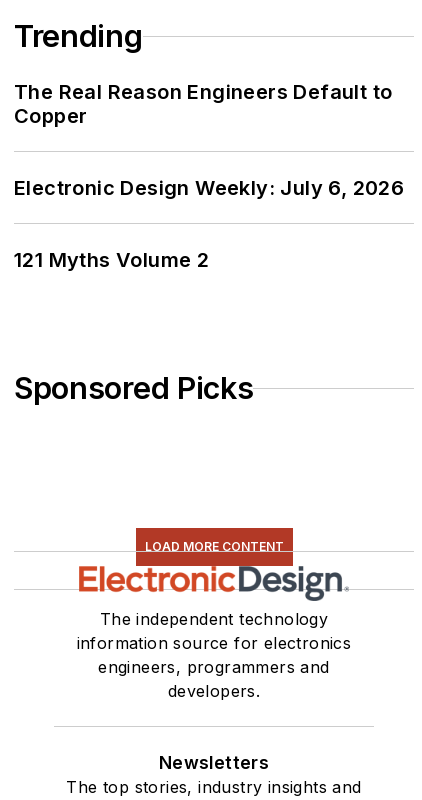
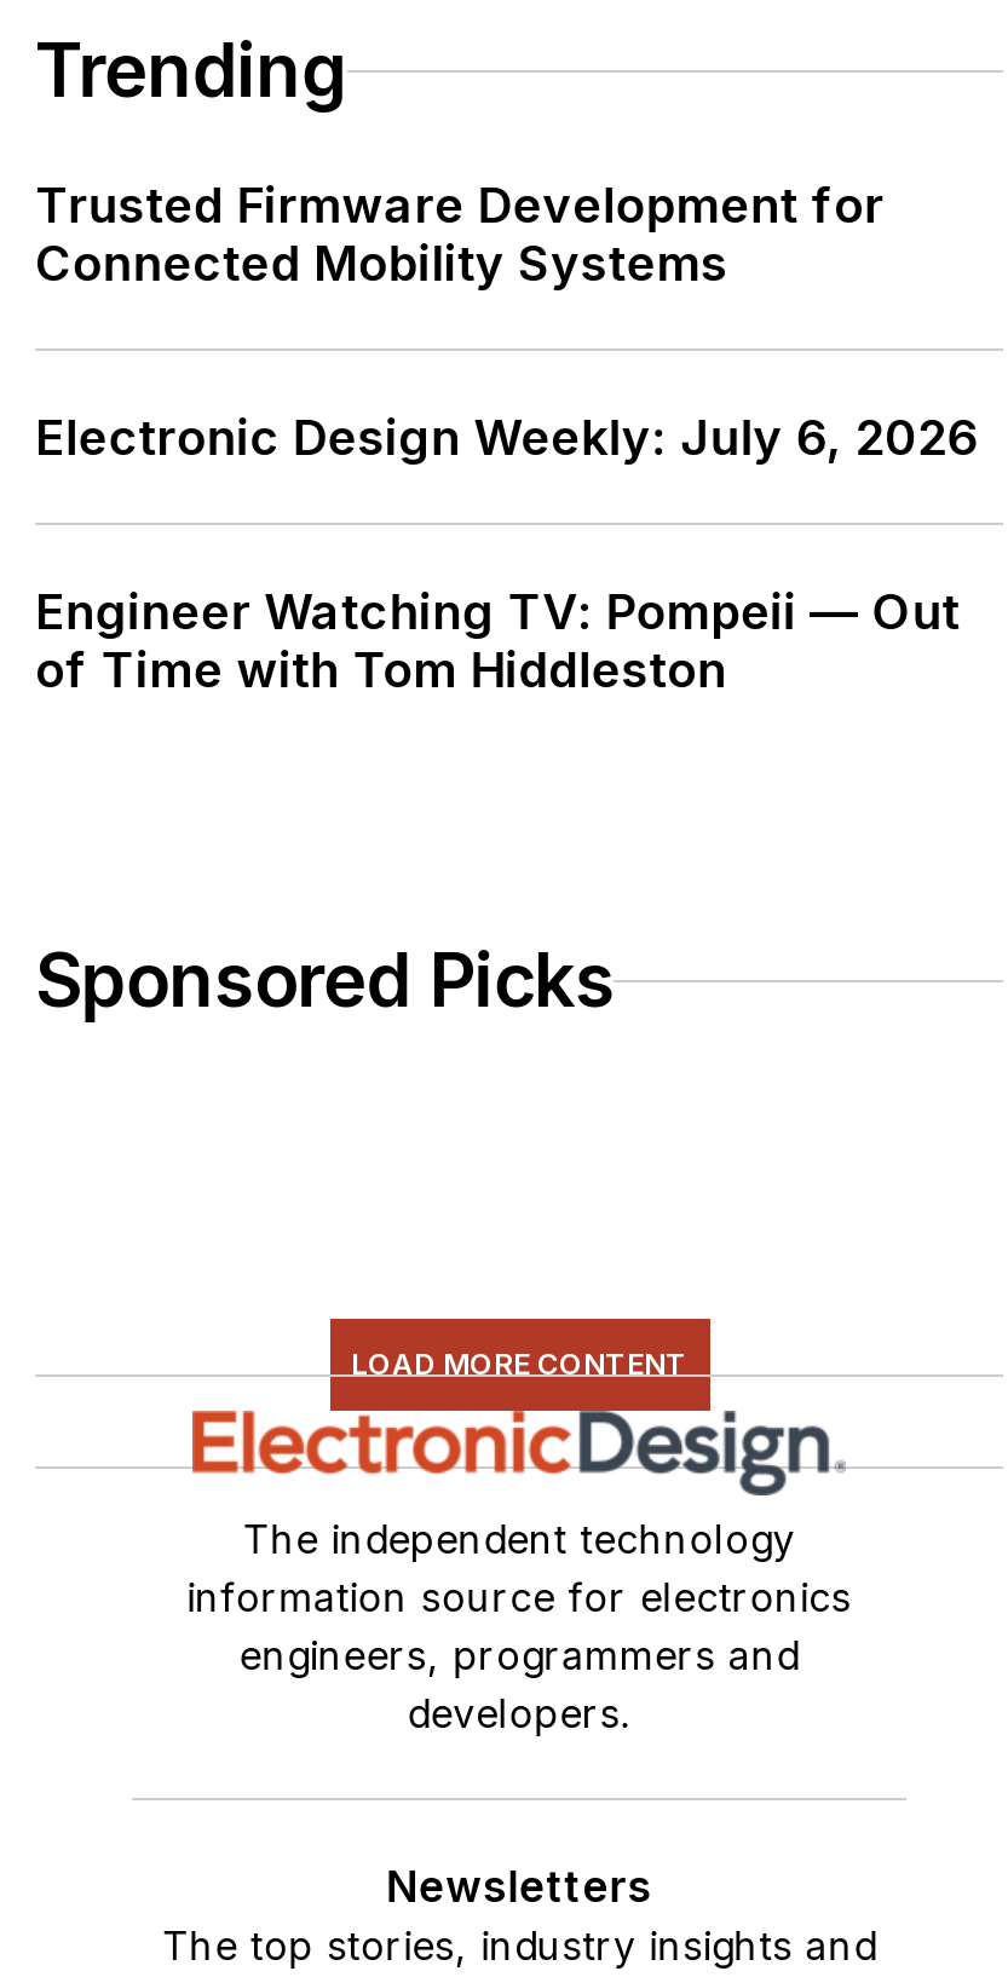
- The Real Reason Engineers Default to
- Copper
+ Trusted Firmware Development for
+ Connected Mobility Systems

- 121 Myths Volume 2
+ Engineer Watching TV: Pompeii — Out
+ of Time with Tom Hiddleston
